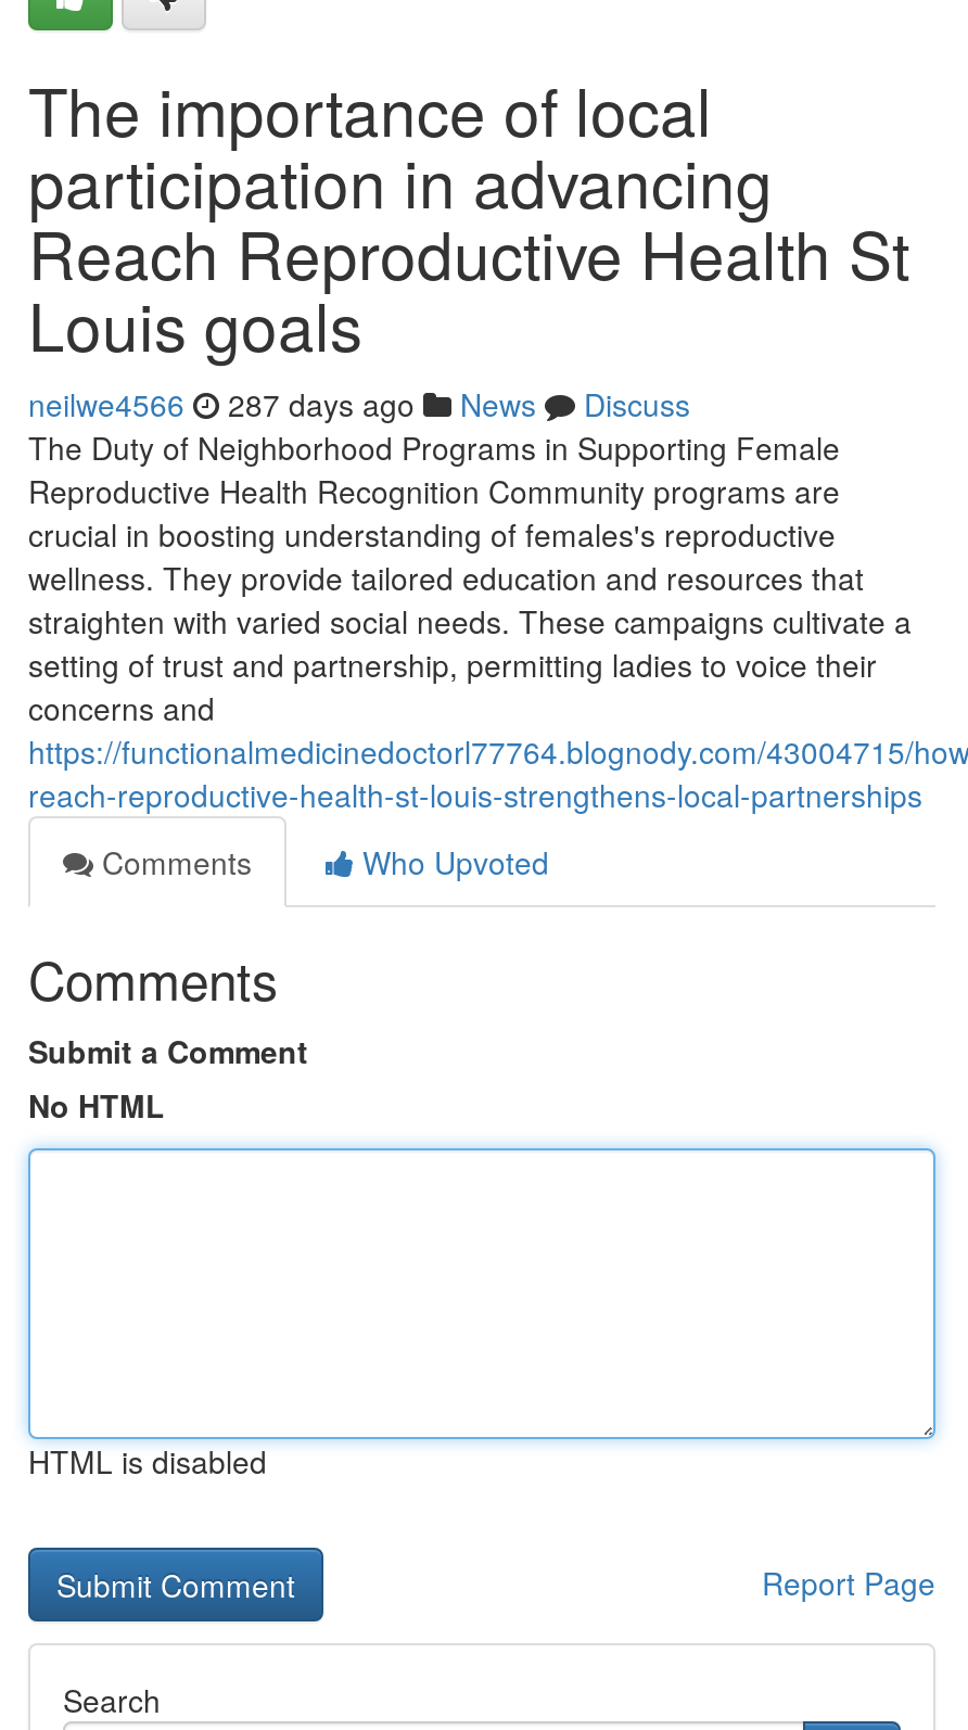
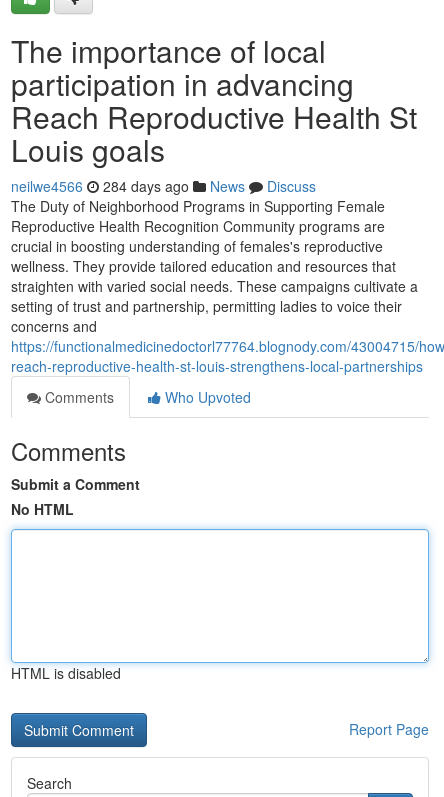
- neilwe4566 287 days ago News Discuss
+ neilwe4566 284 days ago News Discuss
